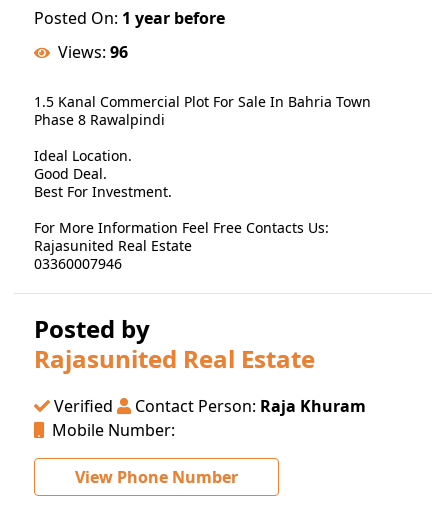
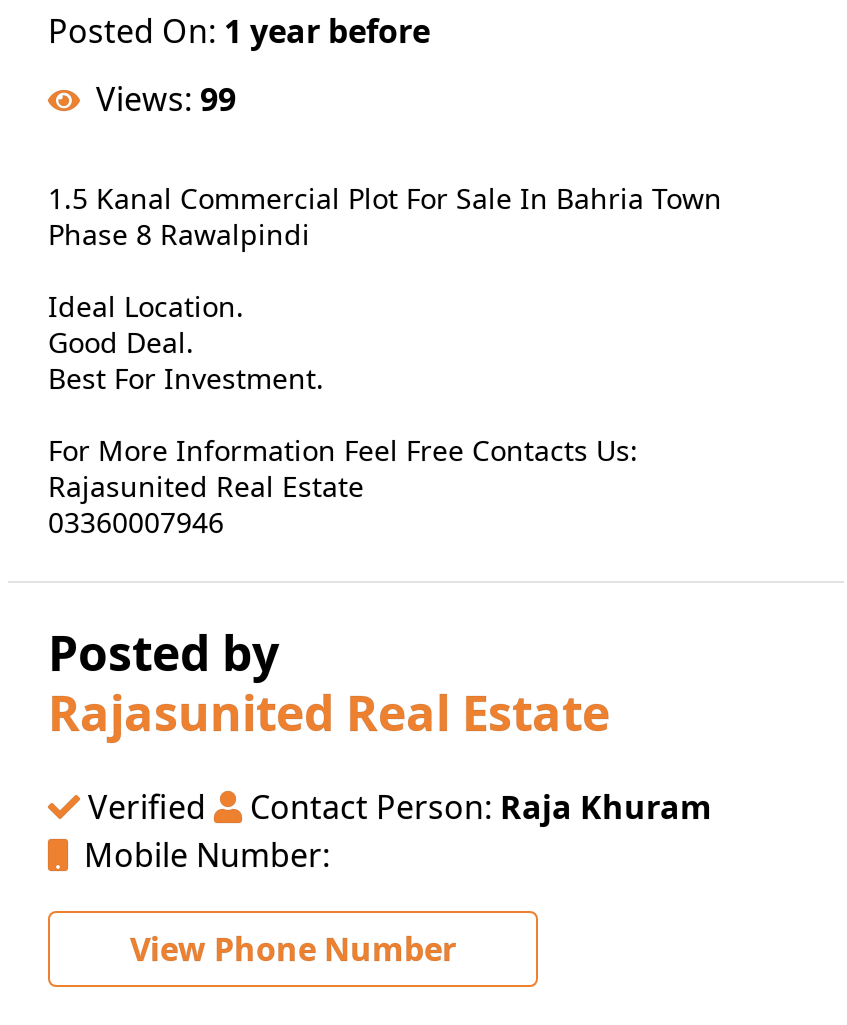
- Views: 96
+ Views: 99
